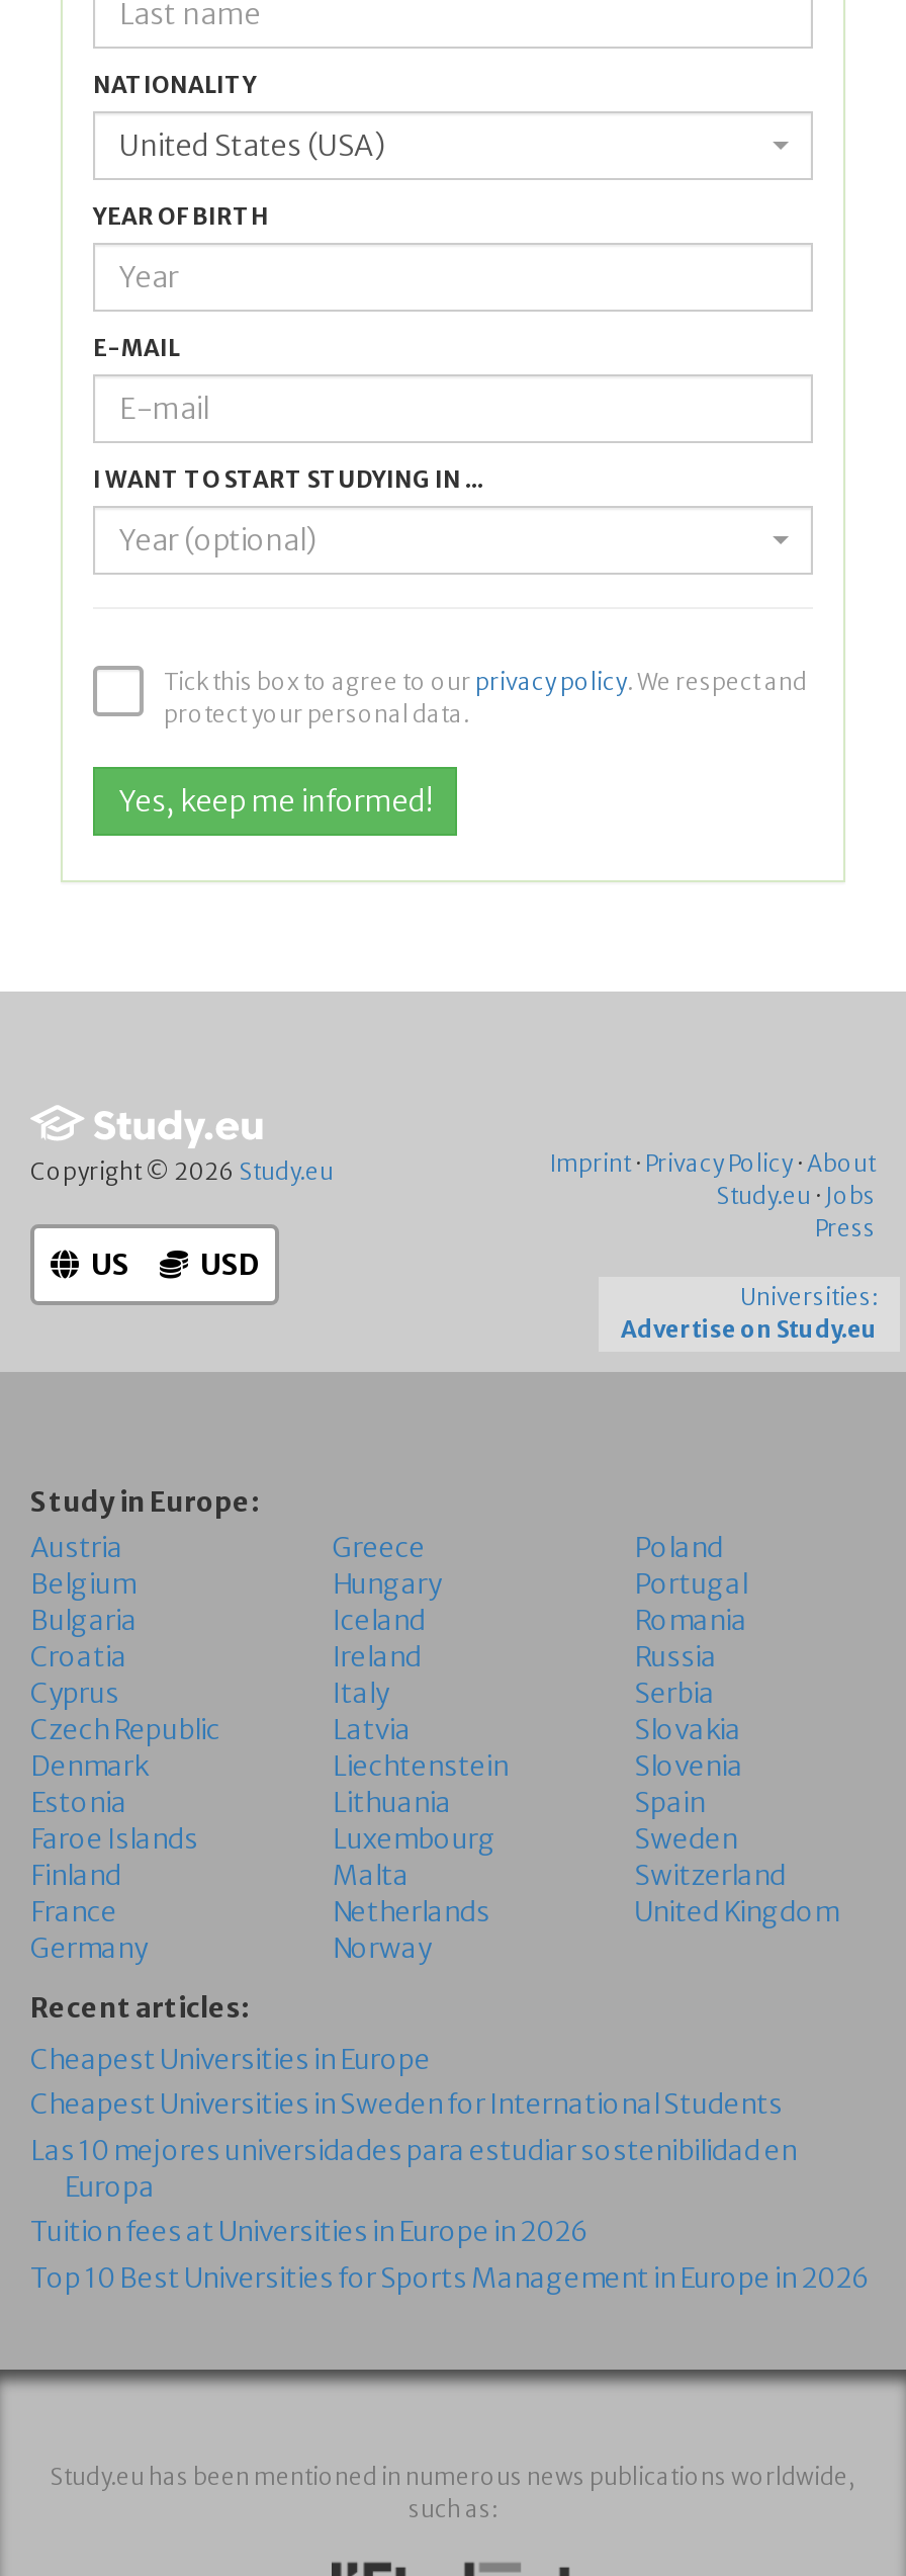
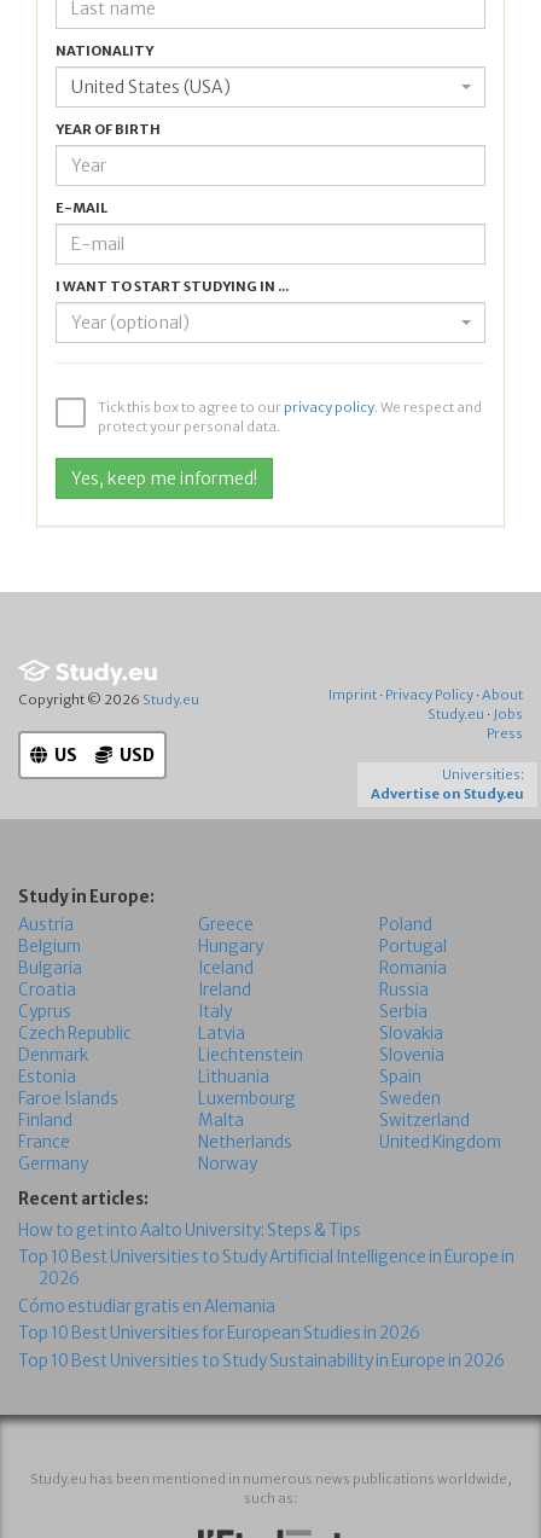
- Cheapest Universities in Europe
- Cheapest Universities in Sweden for International Students
- Las 10 mejores universidades para estudiar sostenibilidad en
- Europa
- Tuition fees at Universities in Europe in 2026
- Top 10 Best Universities for Sports Management in Europe in 2026
+ How to get into Aalto University: Steps & Tips
+ Top 10 Best Universities to Study Artificial Intelligence in Europe in
+ 2026
+ Cómo estudiar gratis en Alemania
+ Top 10 Best Universities for European Studies in 2026
+ Top 10 Best Universities to Study Sustainability in Europe in 2026
